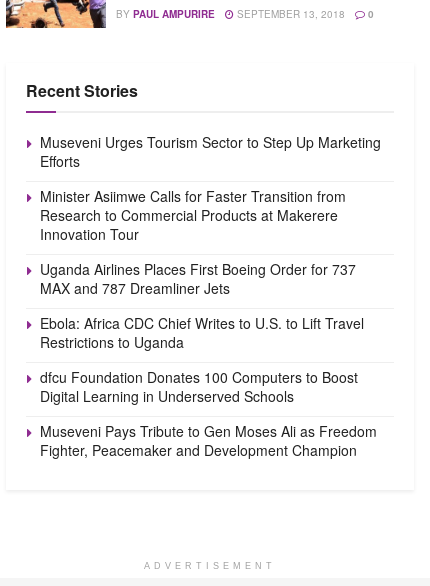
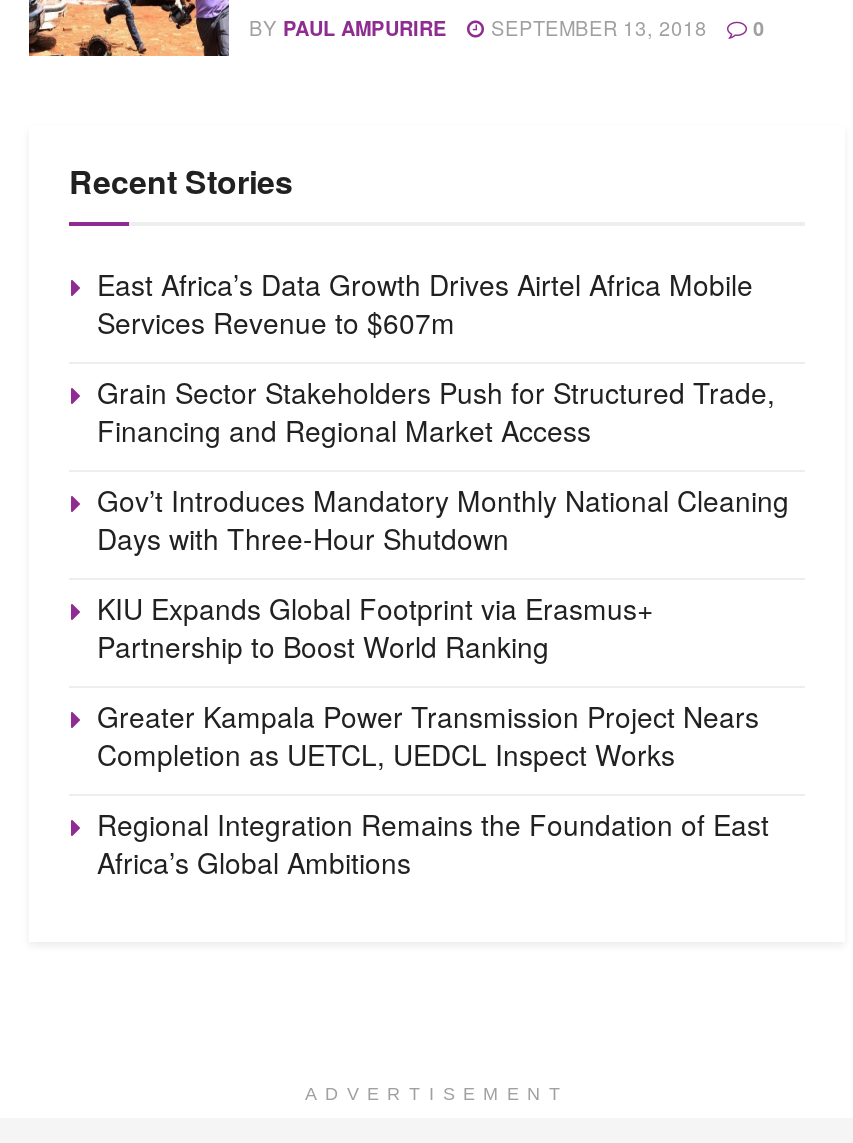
- Museveni Urges Tourism Sector to Step Up Marketing
- Efforts
+ East Africa’s Data Growth Drives Airtel Africa Mobile
+ Services Revenue to $607m

- Minister Asiimwe Calls for Faster Transition from
- Research to Commercial Products at Makerere
- Innovation Tour
+ Grain Sector Stakeholders Push for Structured Trade,
+ Financing and Regional Market Access

- Uganda Airlines Places First Boeing Order for 737
- MAX and 787 Dreamliner Jets
+ Gov’t Introduces Mandatory Monthly National Cleaning
+ Days with Three-Hour Shutdown

- Ebola: Africa CDC Chief Writes to U.S. to Lift Travel
- Restrictions to Uganda
+ KIU Expands Global Footprint via Erasmus+
+ Partnership to Boost World Ranking

- dfcu Foundation Donates 100 Computers to Boost
- Digital Learning in Underserved Schools
+ Greater Kampala Power Transmission Project Nears
+ Completion as UETCL, UEDCL Inspect Works

- Museveni Pays Tribute to Gen Moses Ali as Freedom
- Fighter, Peacemaker and Development Champion
+ Regional Integration Remains the Foundation of East
+ Africa’s Global Ambitions
